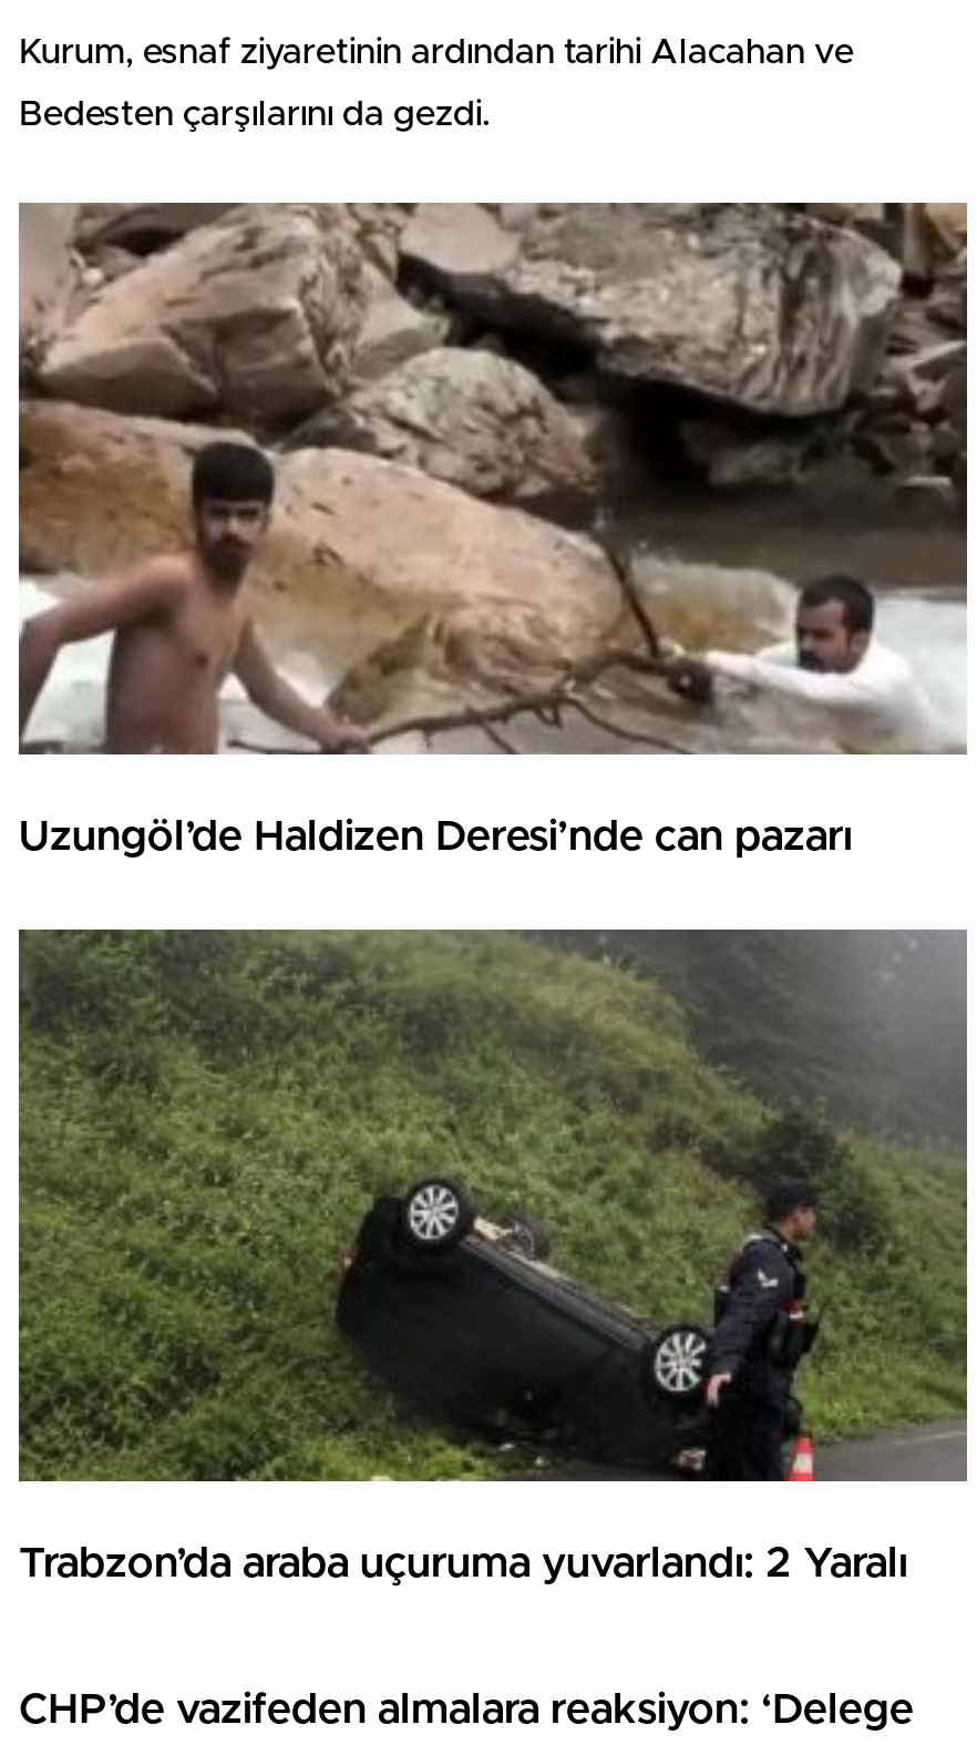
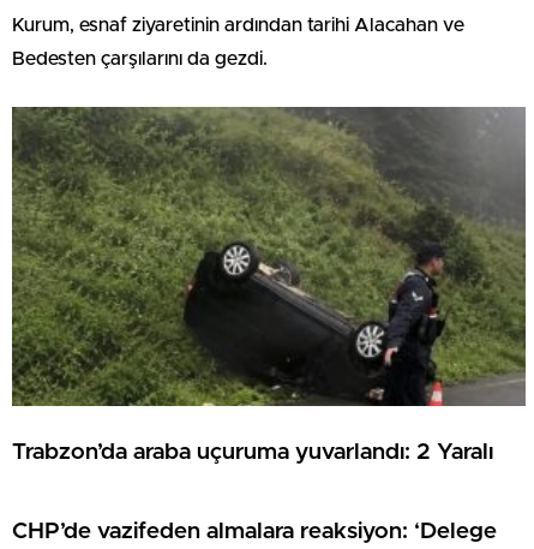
- [image]
- Uzungöl’de Haldizen Deresi’nde can pazarı
